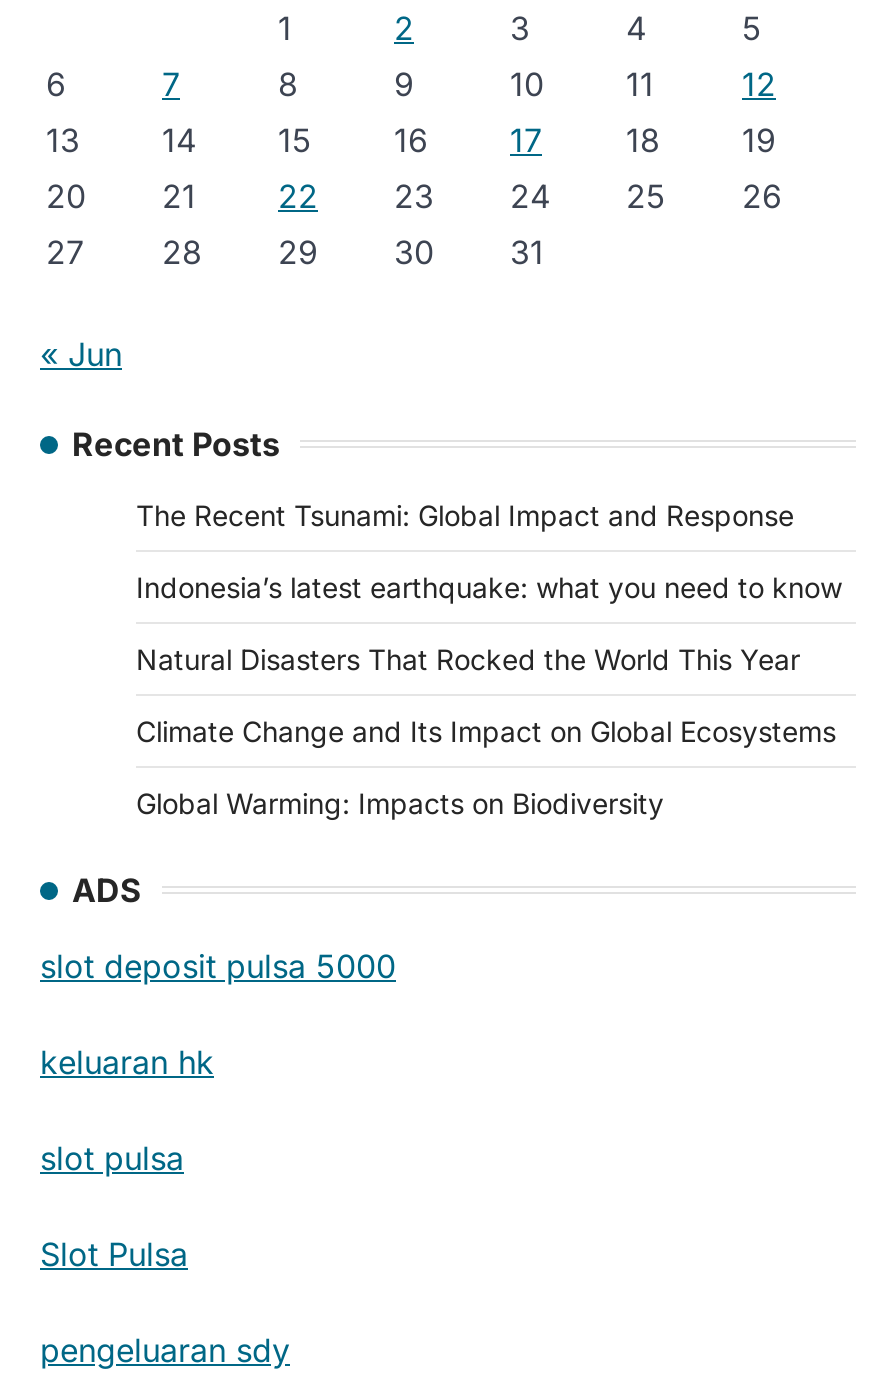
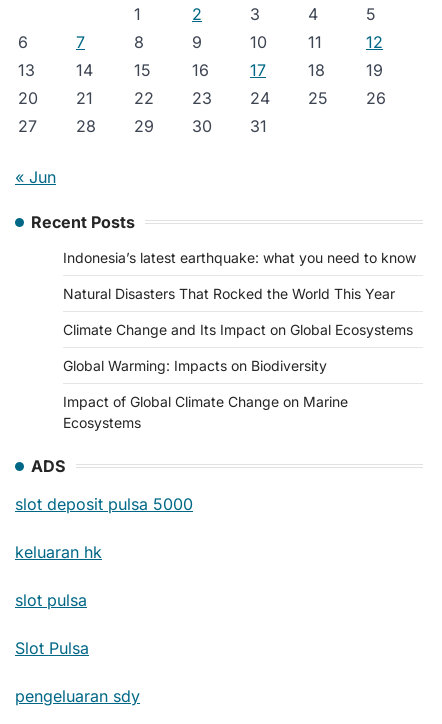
- The Recent Tsunami: Global Impact and Response

moved up: Indonesia’s latest earthquake: what you need to know | Natural Disasters That Rocked the World This Year | Climate Change and Its Impact on Global Ecosystems | Global Warming: Impacts on Biodiversity

+ Impact of Global Climate Change on Marine
+ Ecosystems
